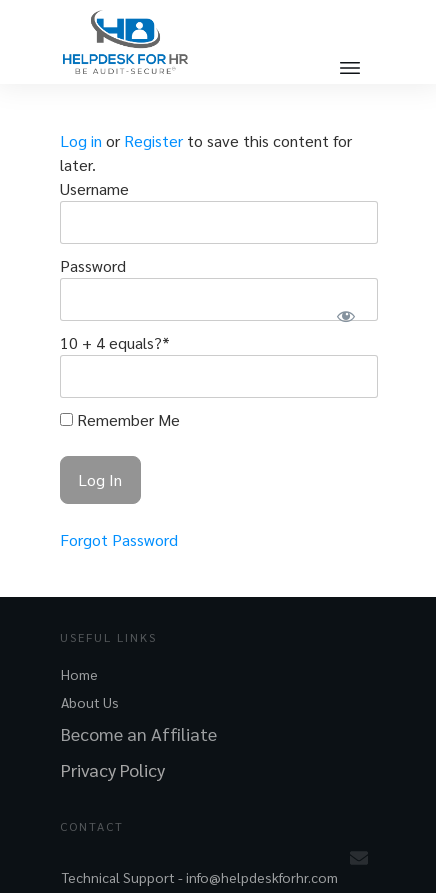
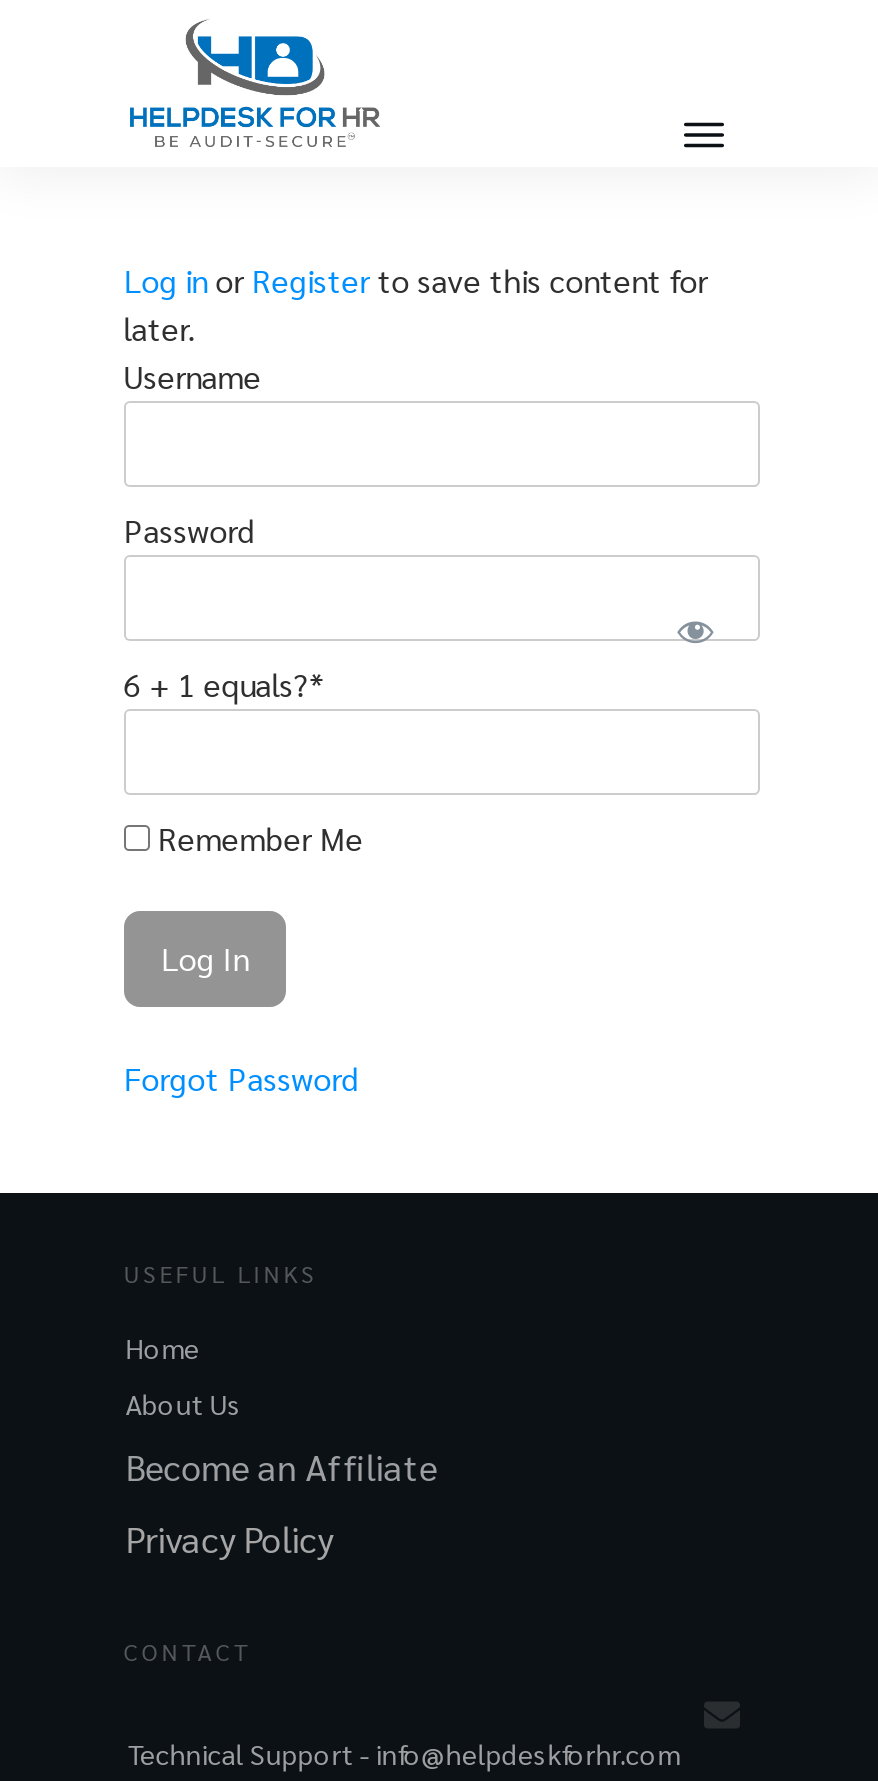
- 10 + 4 equals?*
+ 6 + 1 equals?*
